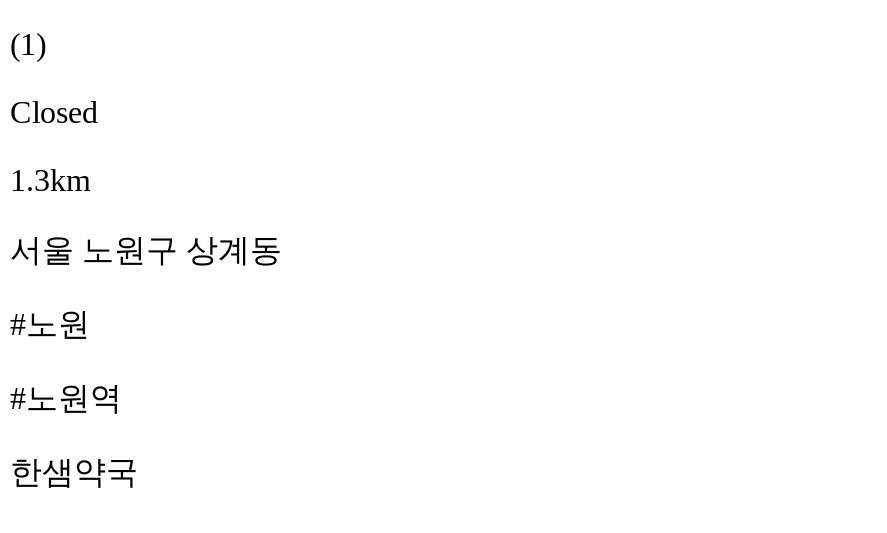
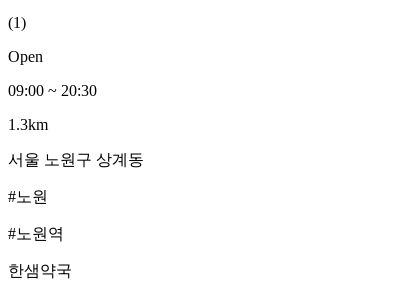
- Closed
+ Open
+ 09:00 ~ 20:30
